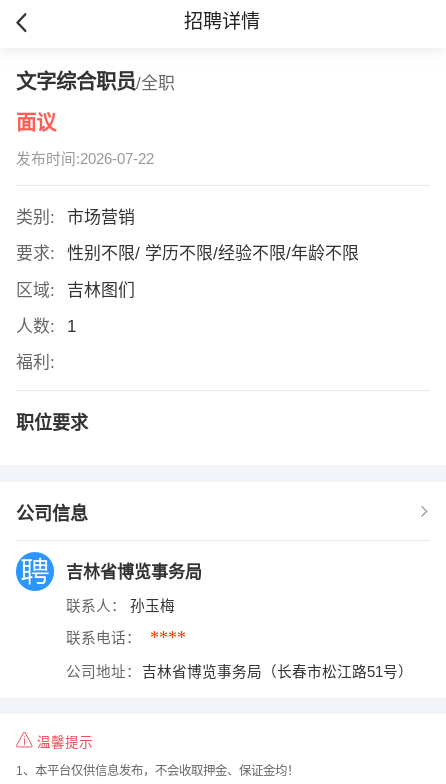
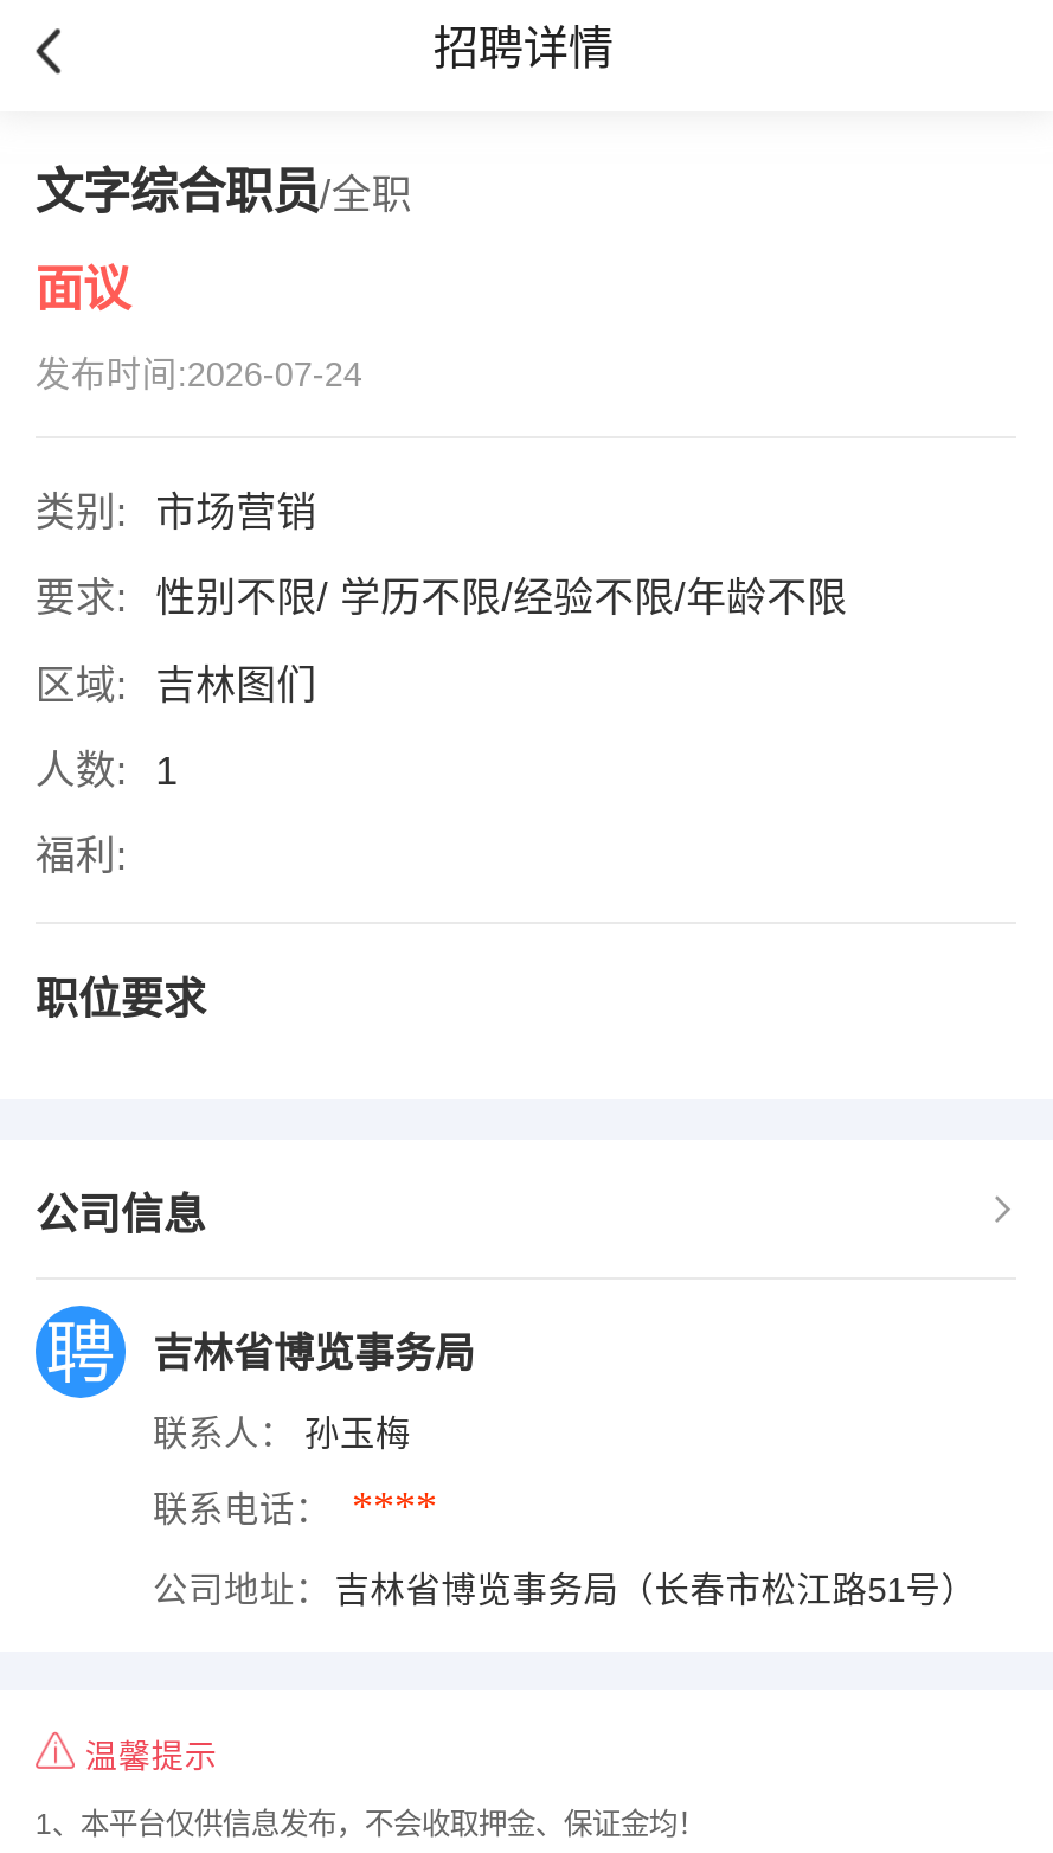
- 发布时间:2026-07-22
+ 发布时间:2026-07-24
